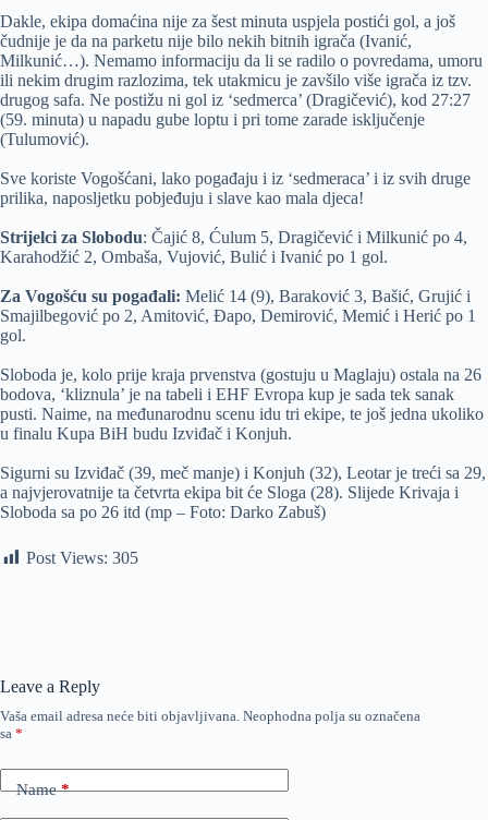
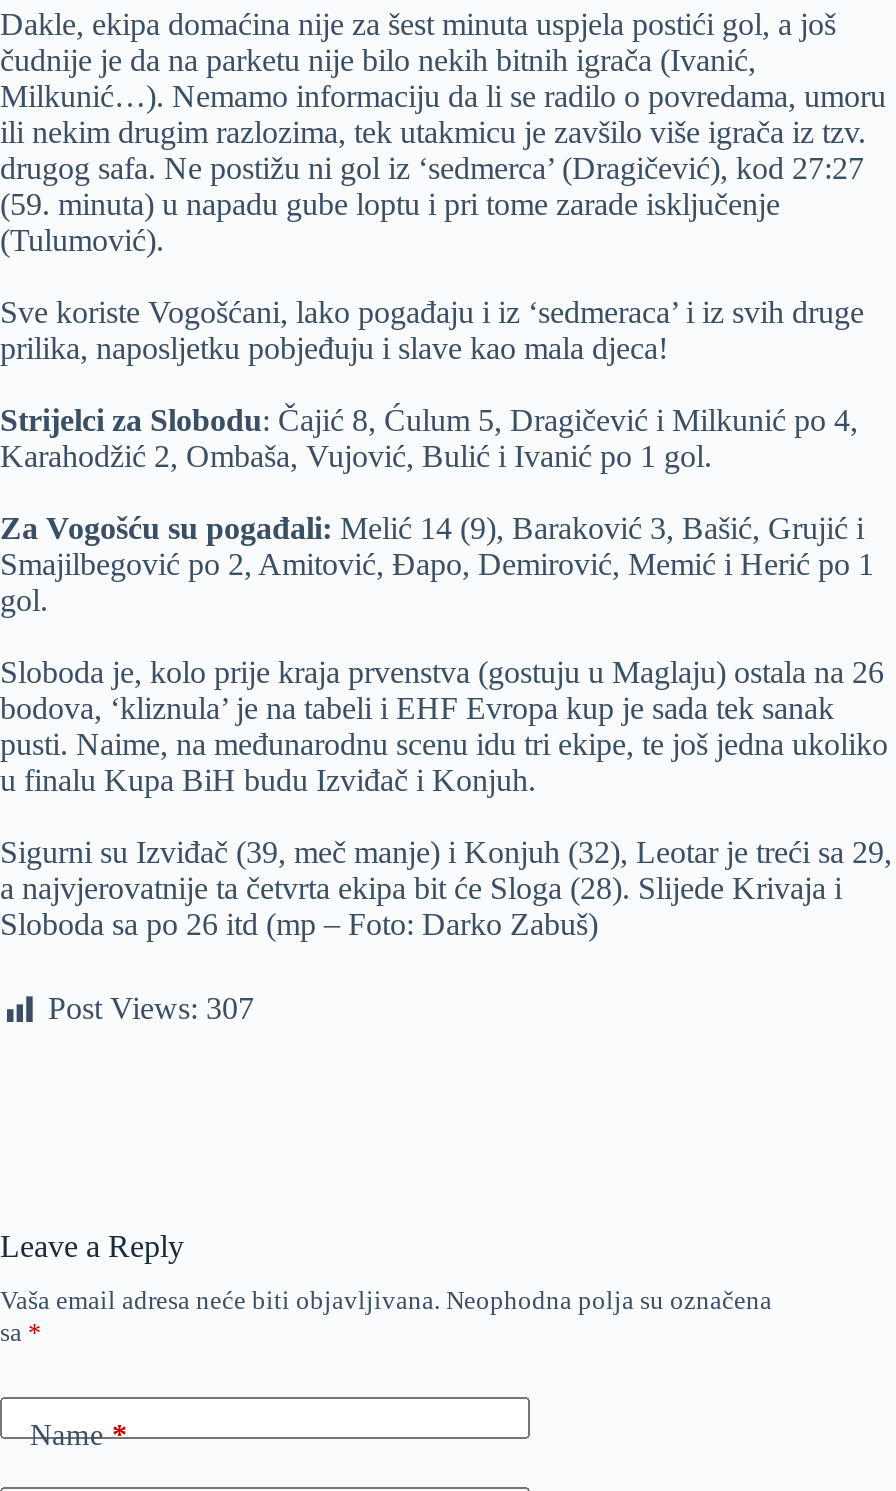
- Post Views: 305
+ Post Views: 307
